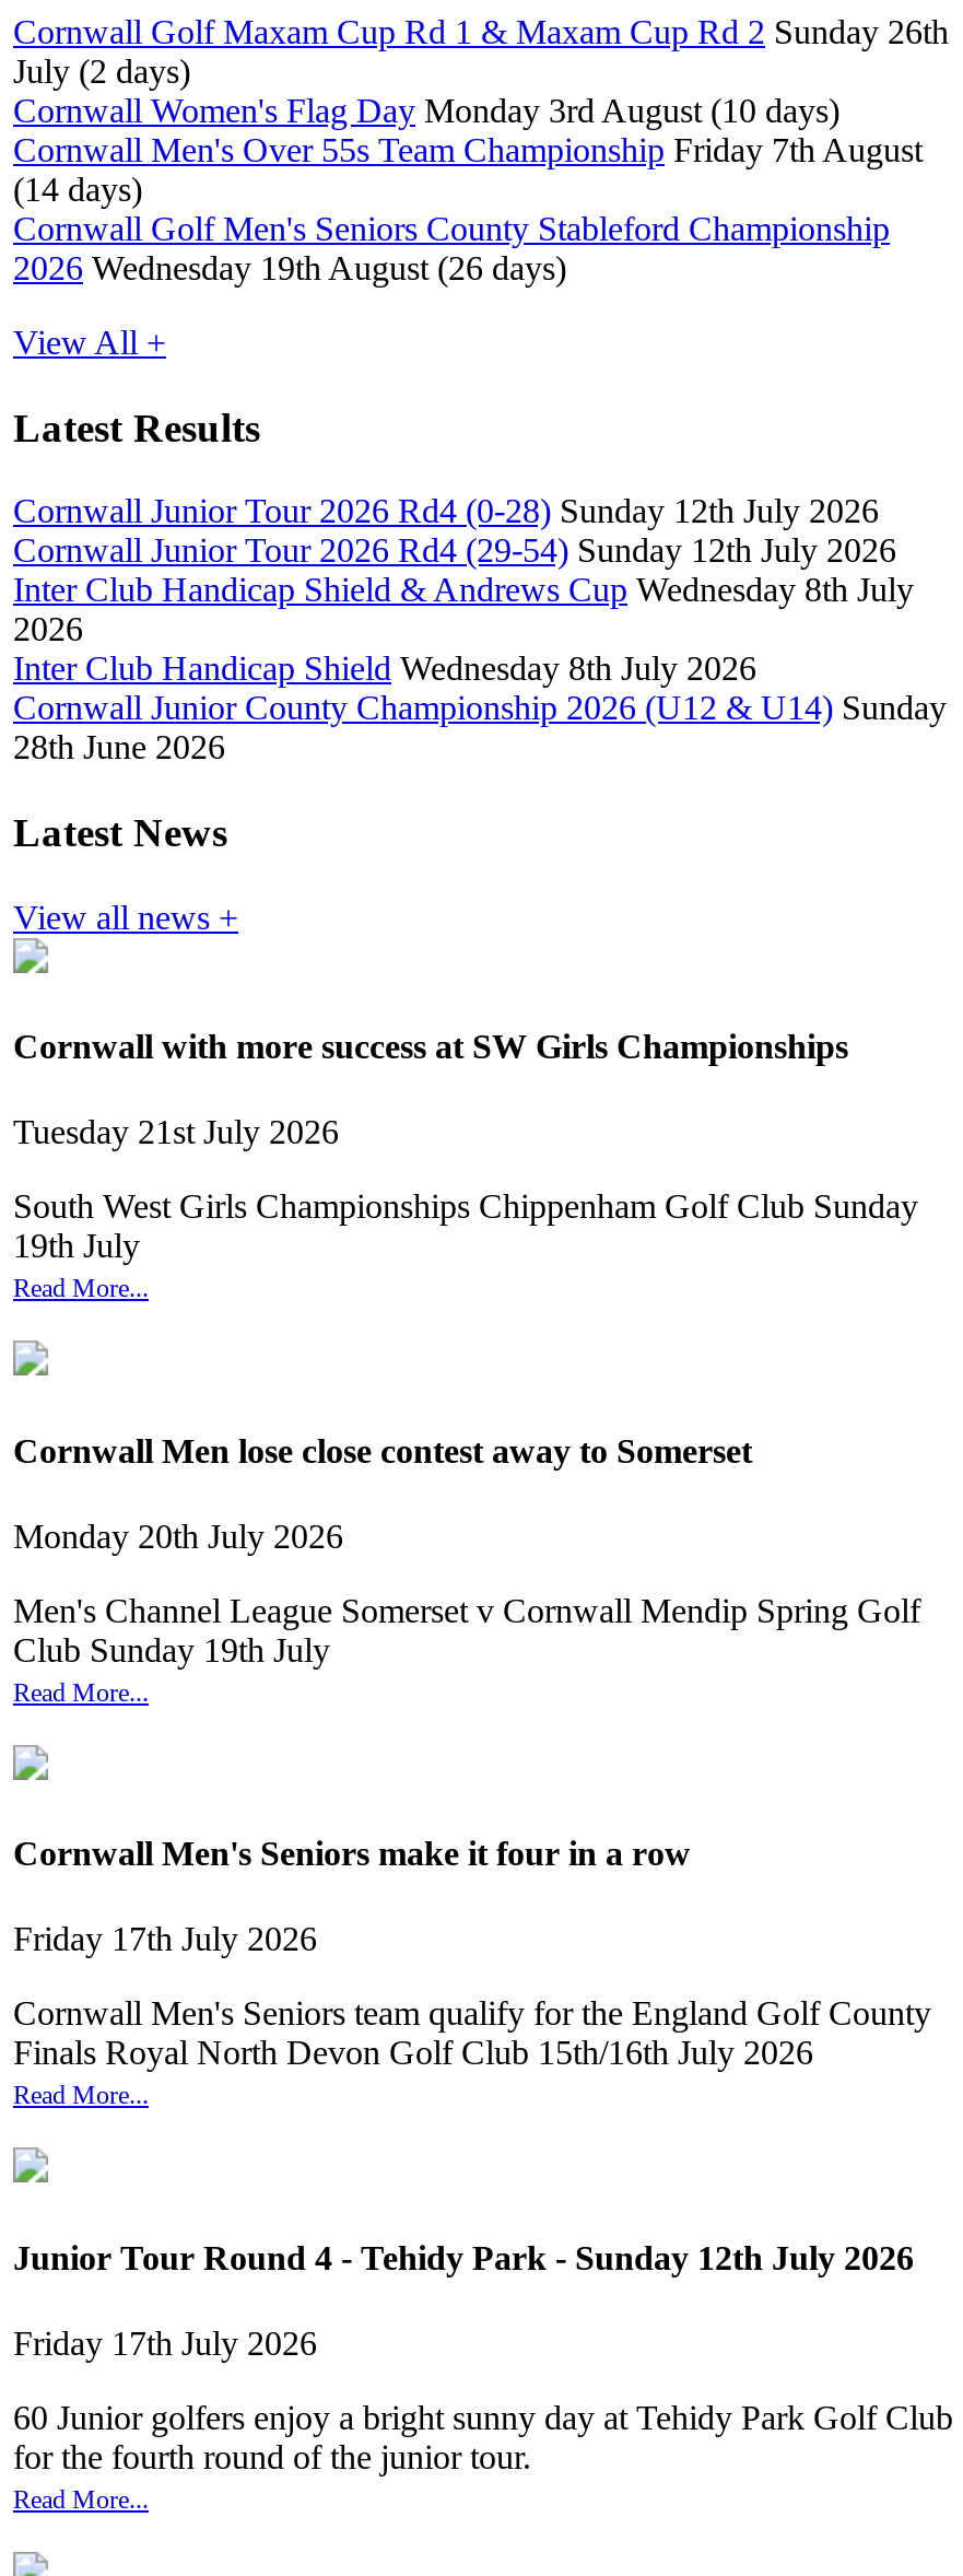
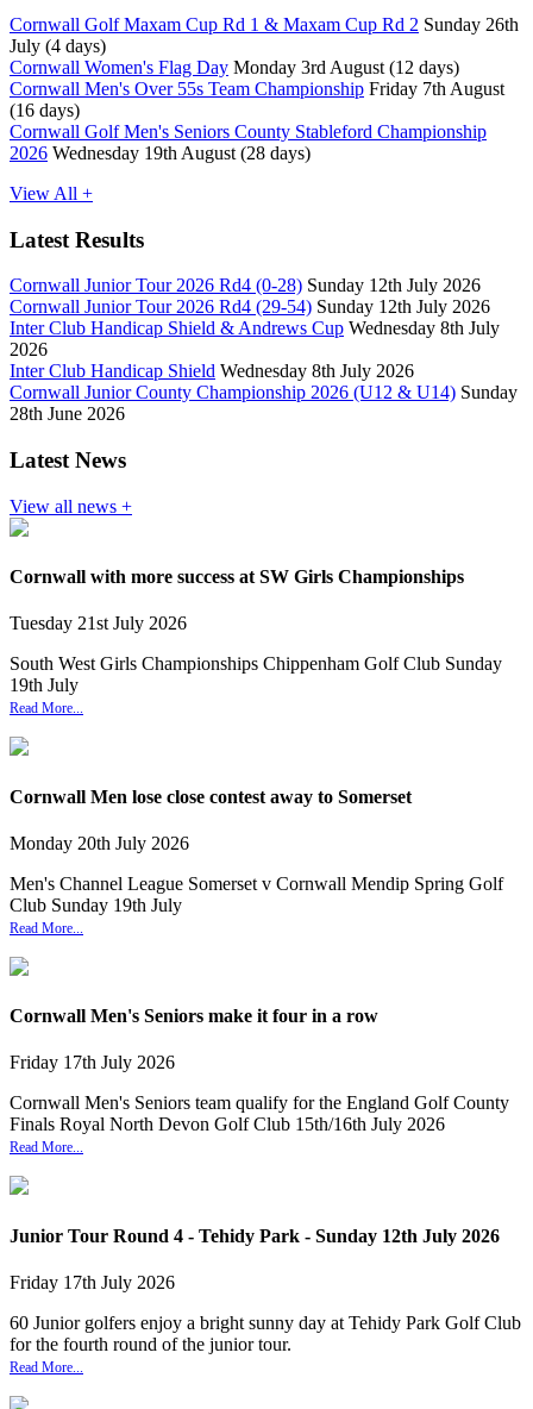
- July (2 days)
+ July (4 days)

- Cornwall Women's Flag Day Monday 3rd August (10 days)
+ Cornwall Women's Flag Day Monday 3rd August (12 days)

- (14 days)
+ (16 days)

- 2026 Wednesday 19th August (26 days)
+ 2026 Wednesday 19th August (28 days)
